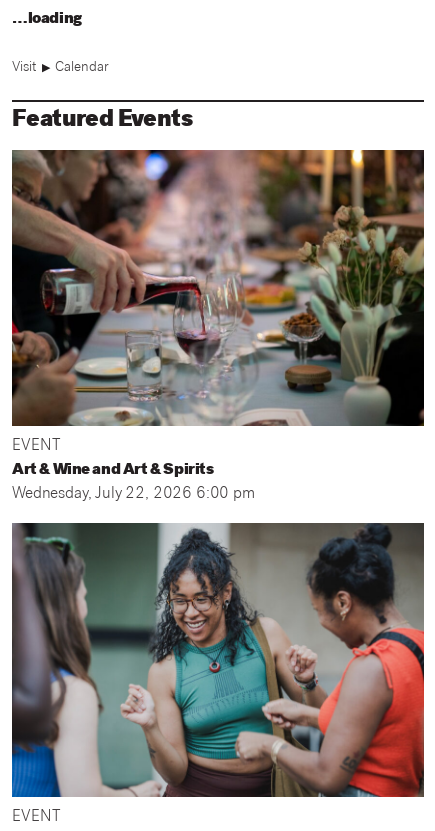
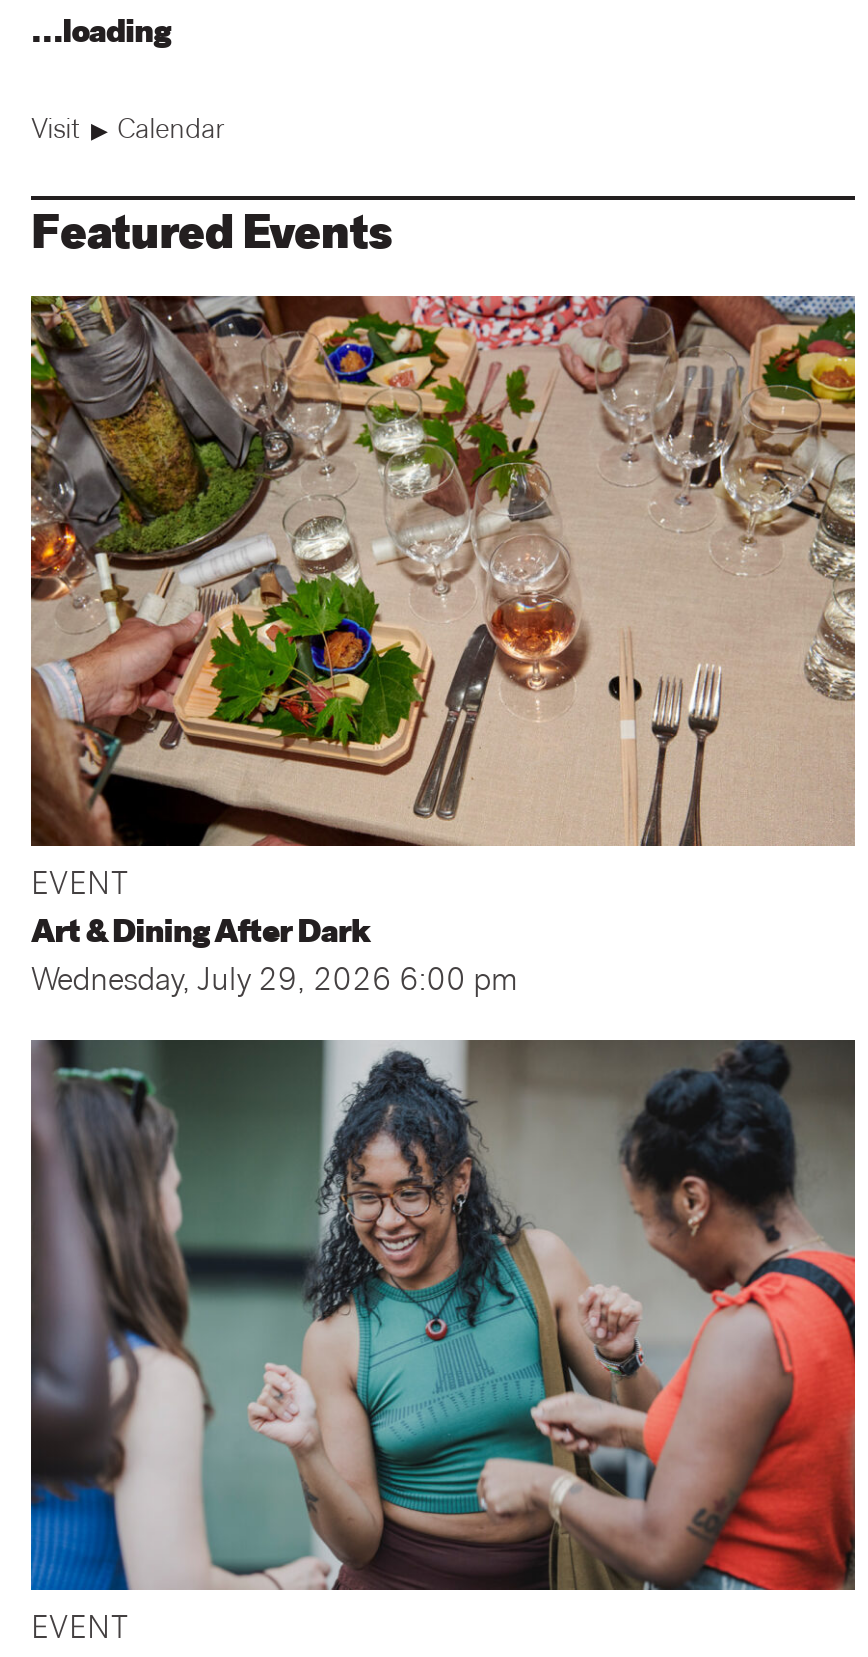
- [image]
- Art & Wine and Art & Spirits
- Wednesday, July 22, 2026 6:00 pm
+ [image]
+ Art & Dining After Dark
+ Wednesday, July 29, 2026 6:00 pm
